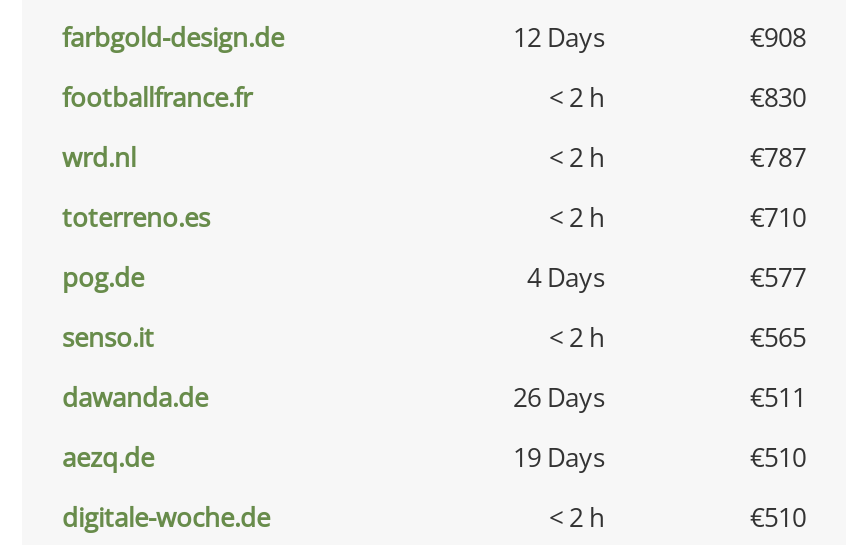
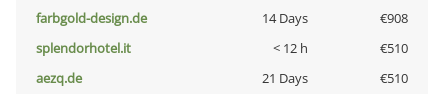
- 12 Days
+ 14 Days

- footballfrance.fr
- < 2 h
- €830
- wrd.nl
- < 2 h
- €787
- toterreno.es
- < 2 h
- €710
- pog.de
- 4 Days
- €577
- senso.it
- < 2 h
- €565
- dawanda.de
- 26 Days
- €511
- aezq.de
- 19 Days
+ splendorhotel.it
+ < 12 h

- digitale-woche.de
- < 2 h
+ aezq.de
+ 21 Days
